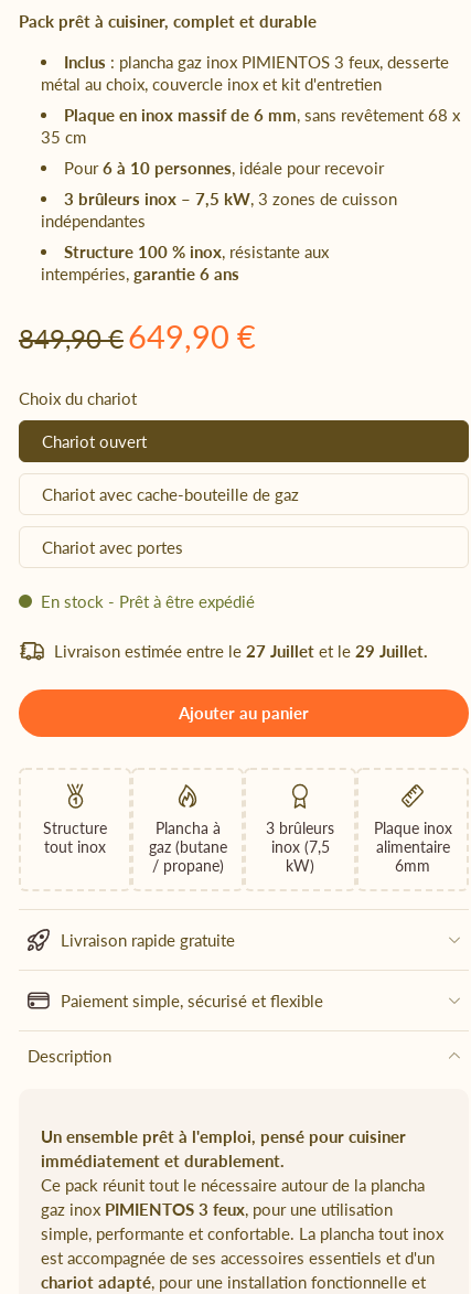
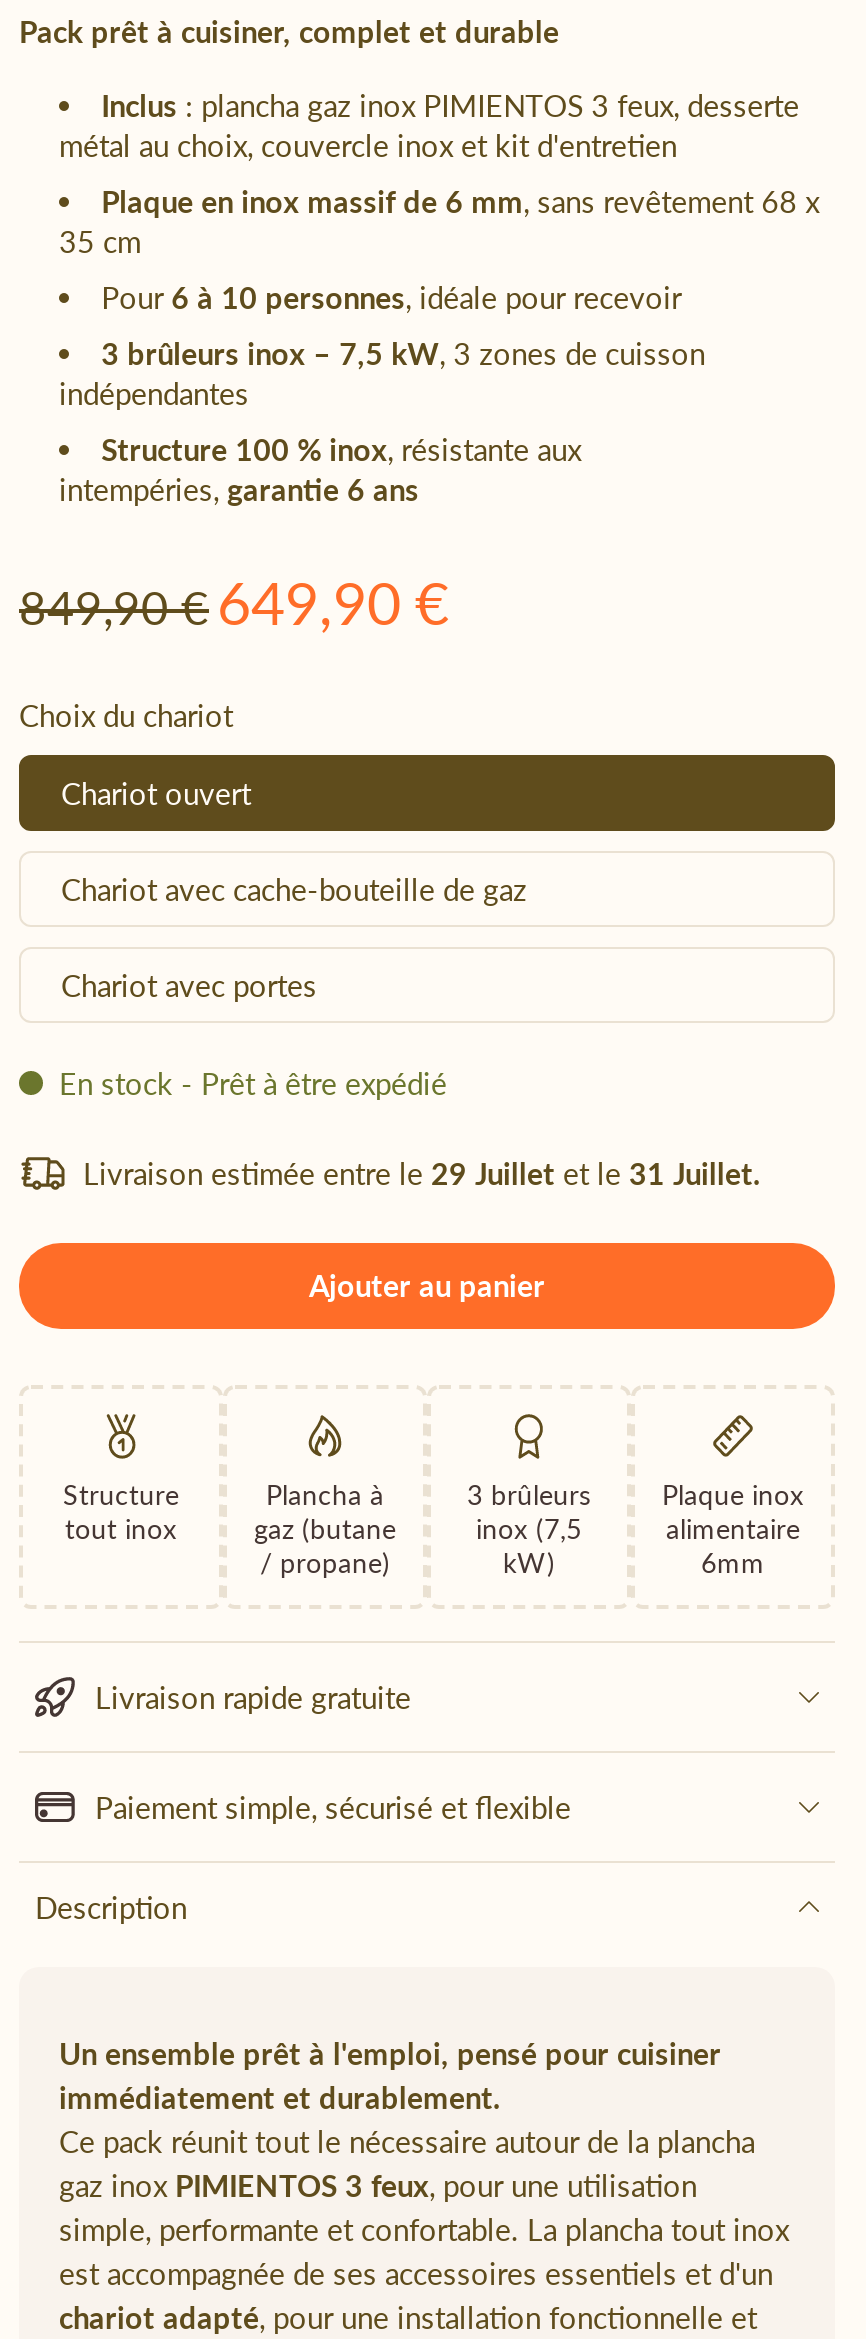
- Livraison estimée entre le 27 Juillet et le 29 Juillet.
+ Livraison estimée entre le 29 Juillet et le 31 Juillet.
